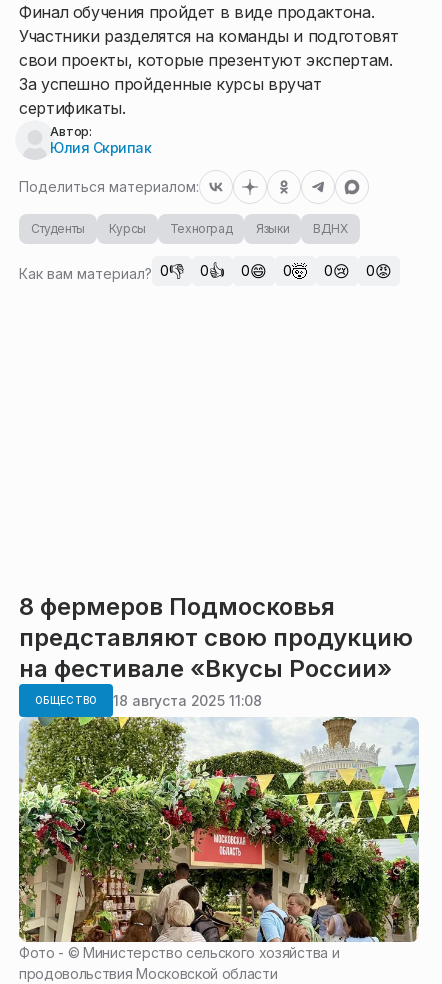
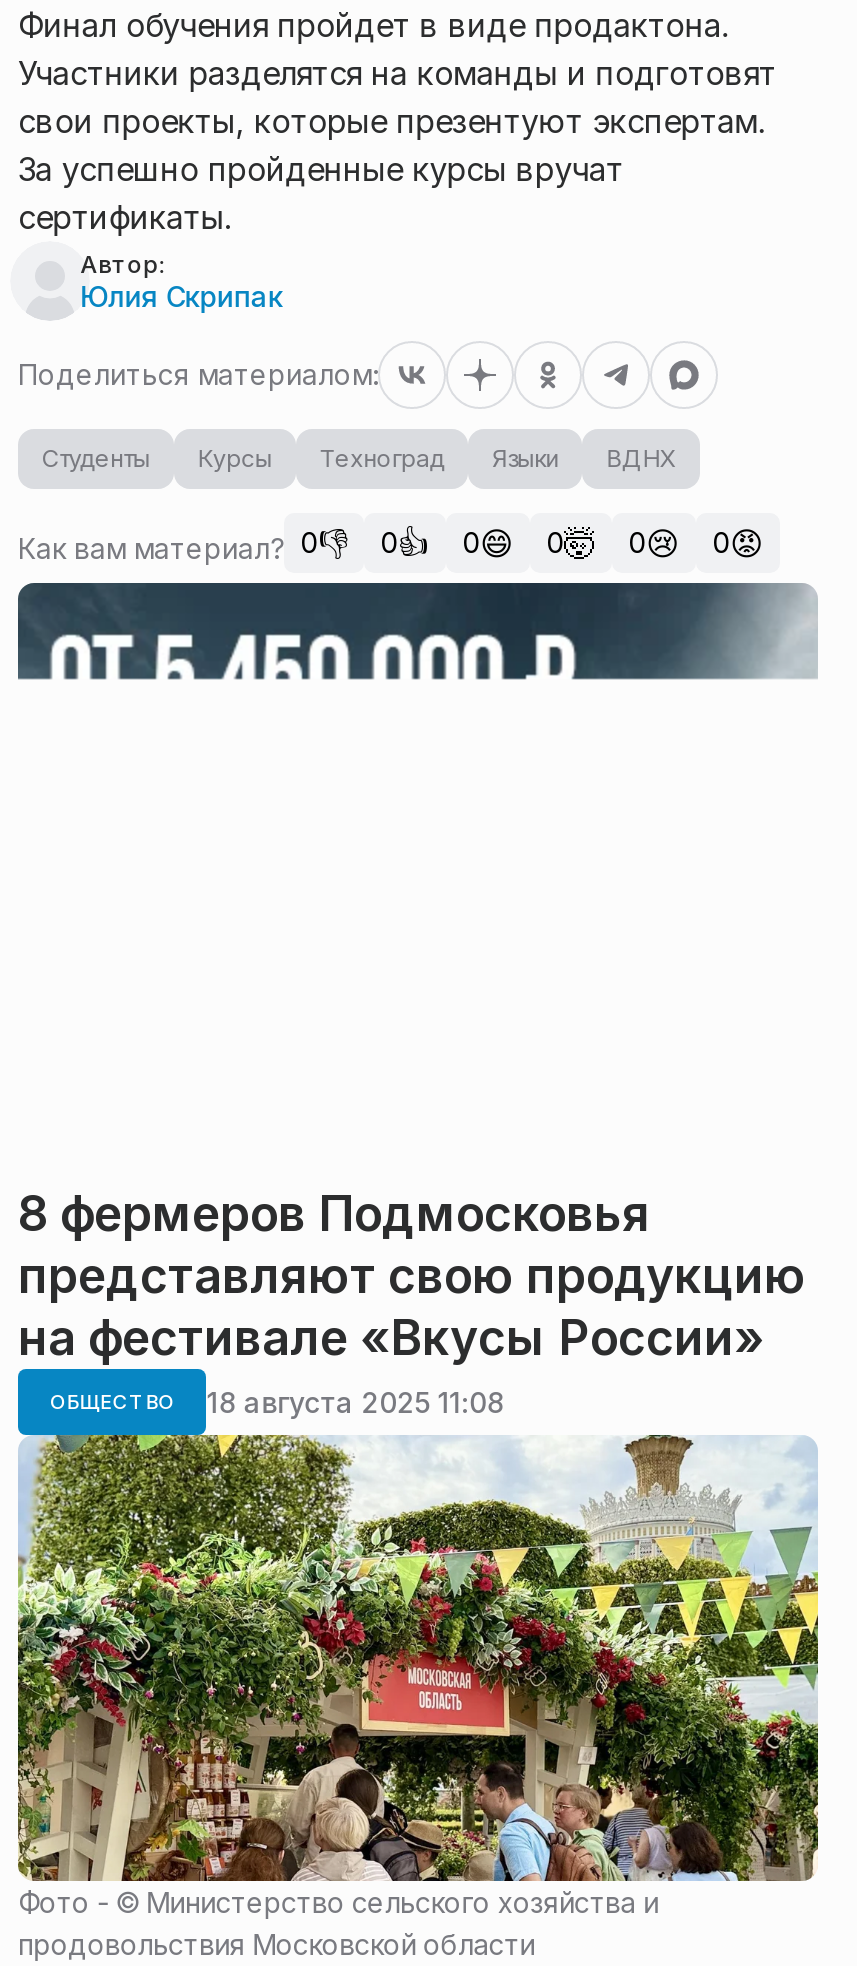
+ [image]
